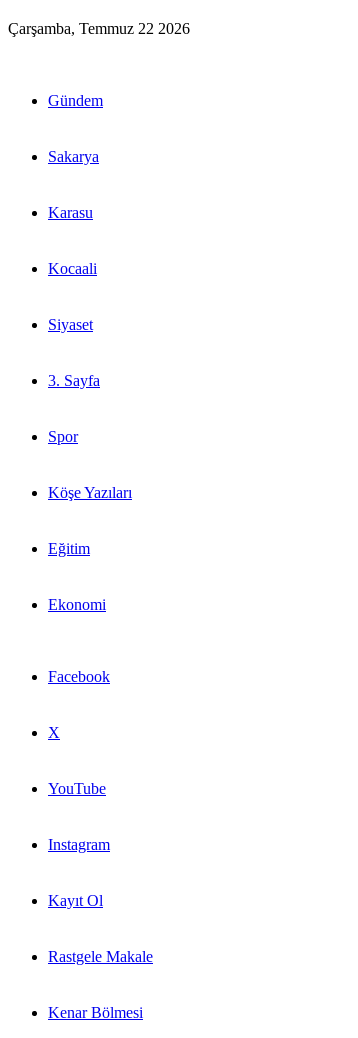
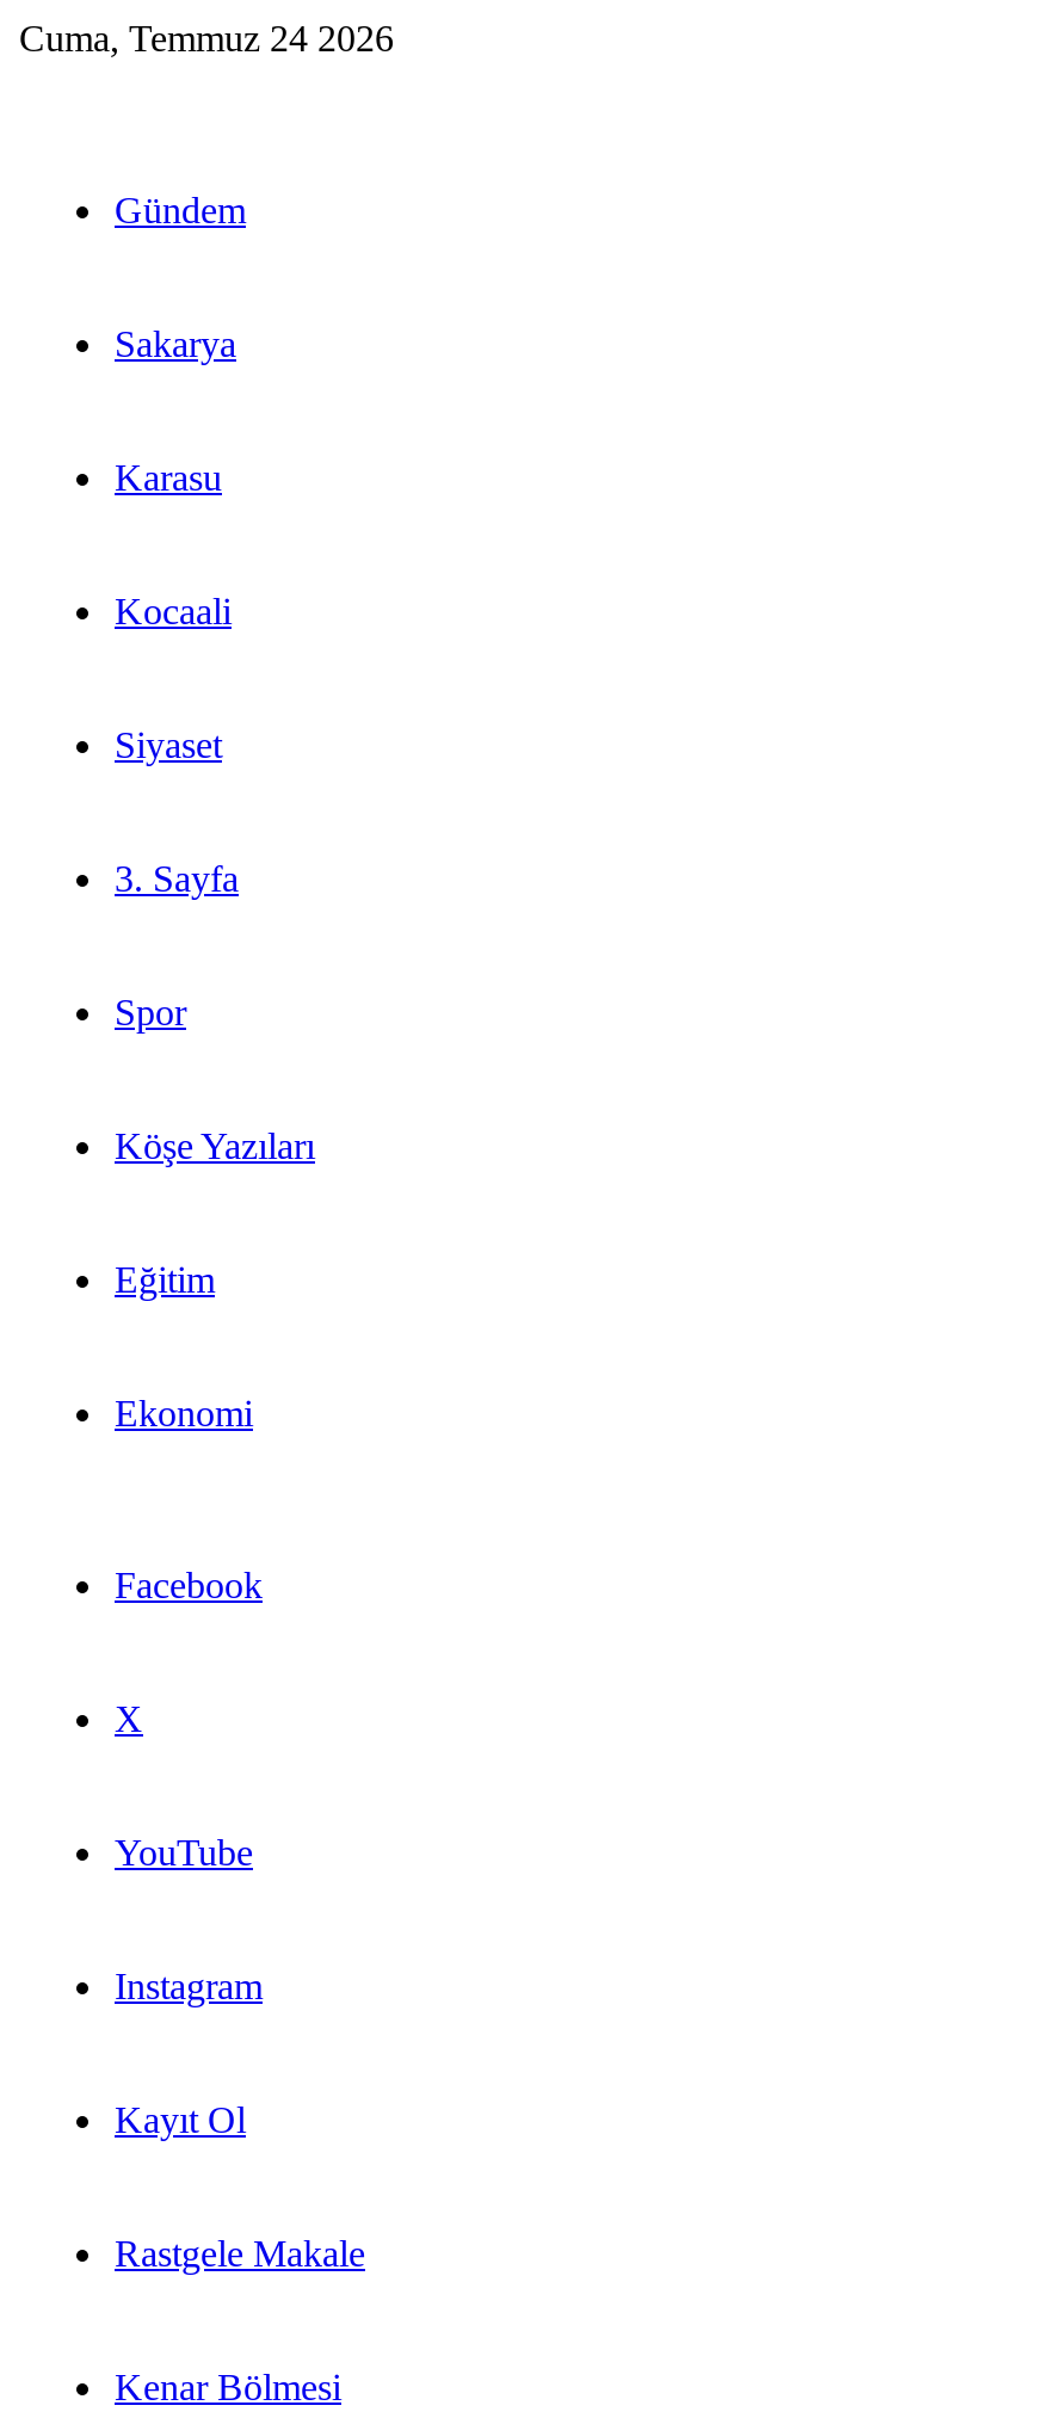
- Çarşamba, Temmuz 22 2026
+ Cuma, Temmuz 24 2026
